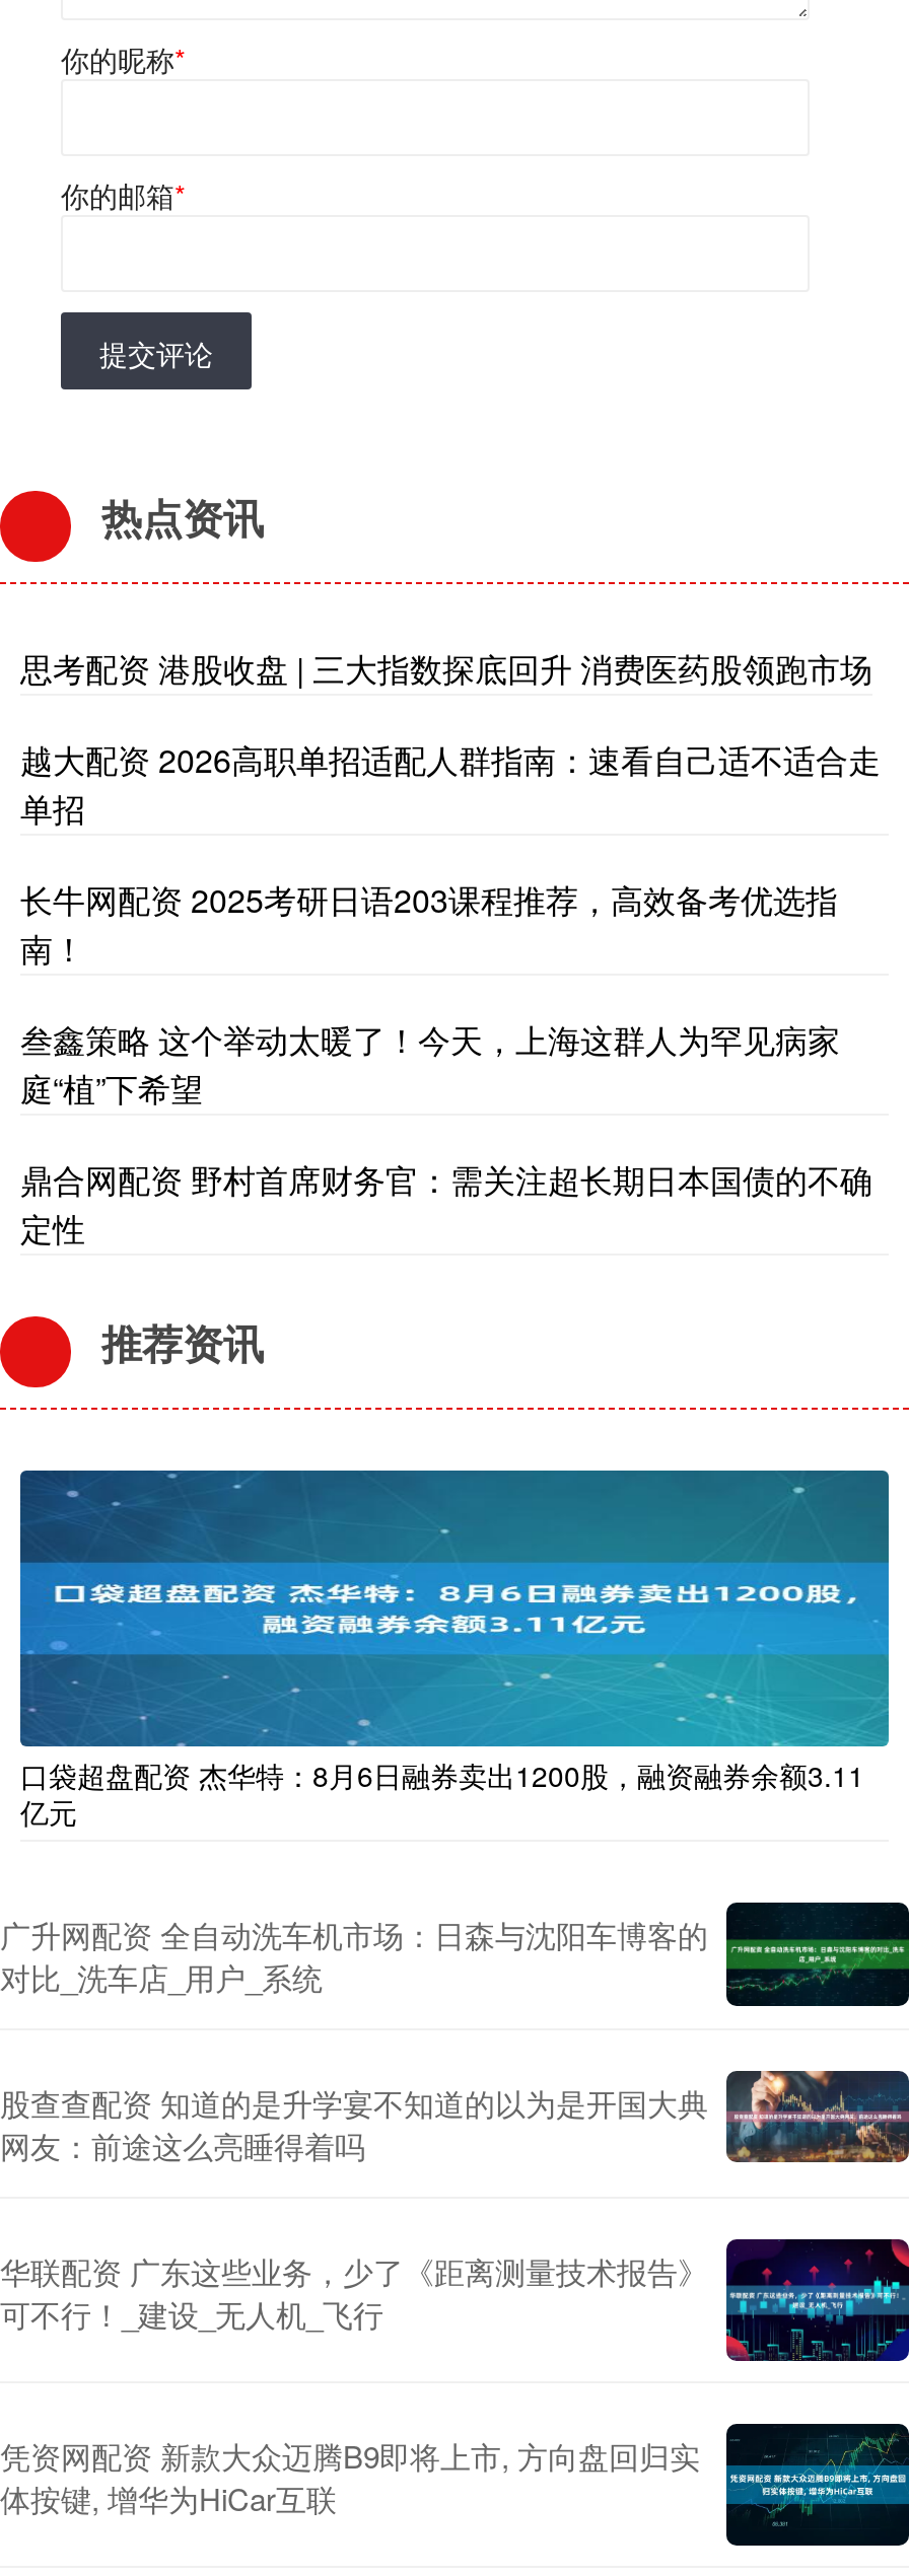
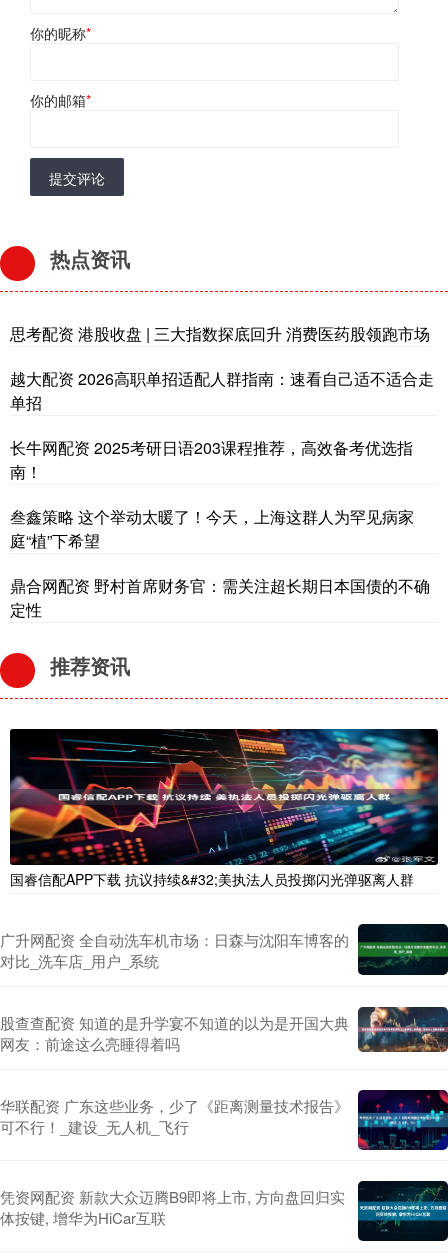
- [image]
- 口袋超盘配资 杰华特：8月6日融券卖出1200股，融资融券余额3.11
- 亿元
+ [image]
+ 国睿信配APP下载 抗议持续&#32;美执法人员投掷闪光弹驱离人群
